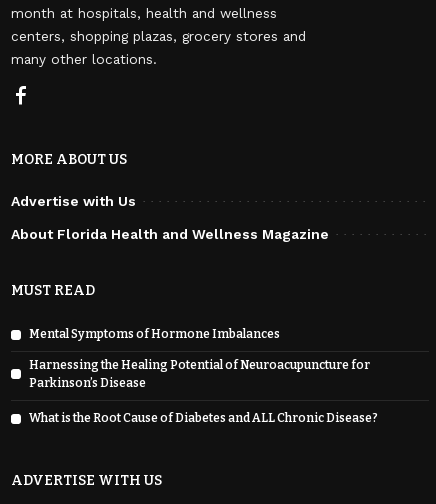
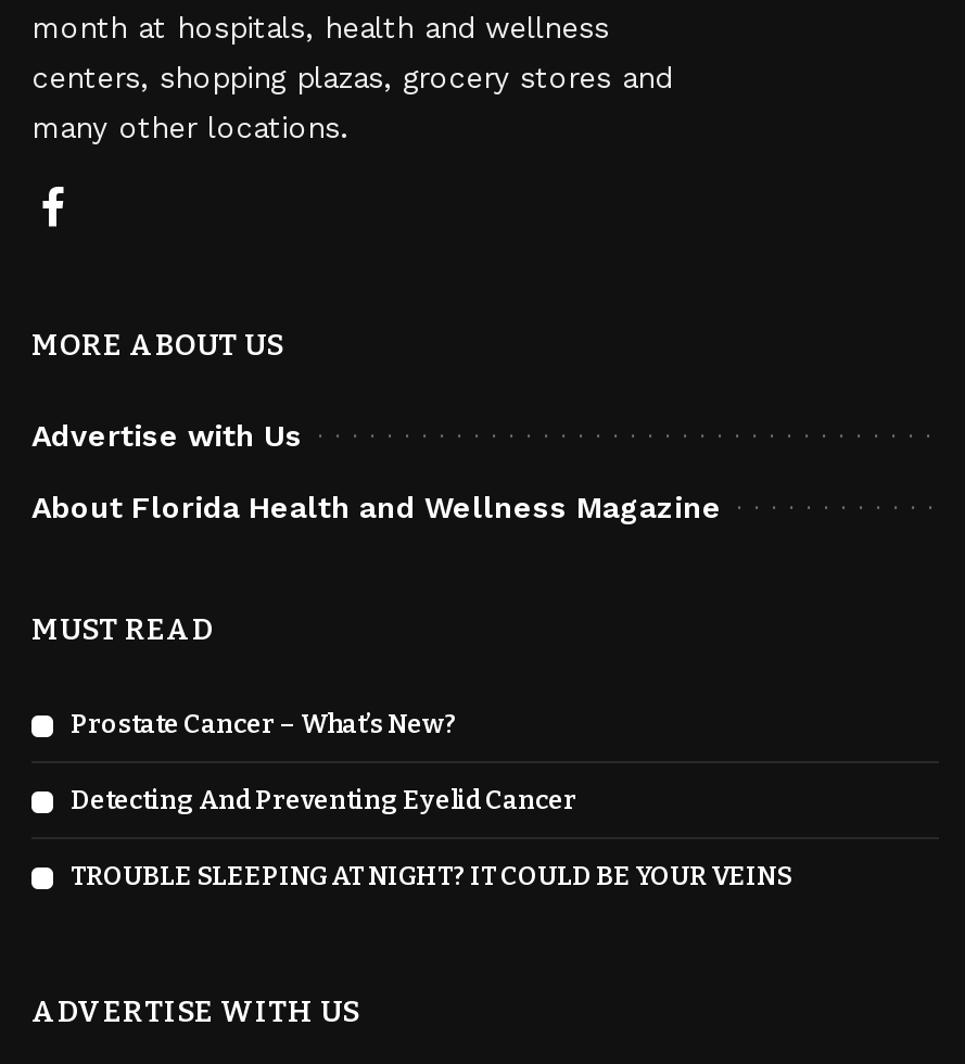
- Mental Symptoms of Hormone Imbalances
+ Prostate Cancer – What’s New?

- Harnessing the Healing Potential of Neuroacupuncture for
- Parkinson’s Disease
+ Detecting And Preventing Eyelid Cancer

- What is the Root Cause of Diabetes and ALL Chronic Disease?
+ TROUBLE SLEEPING AT NIGHT? IT COULD BE YOUR VEINS
